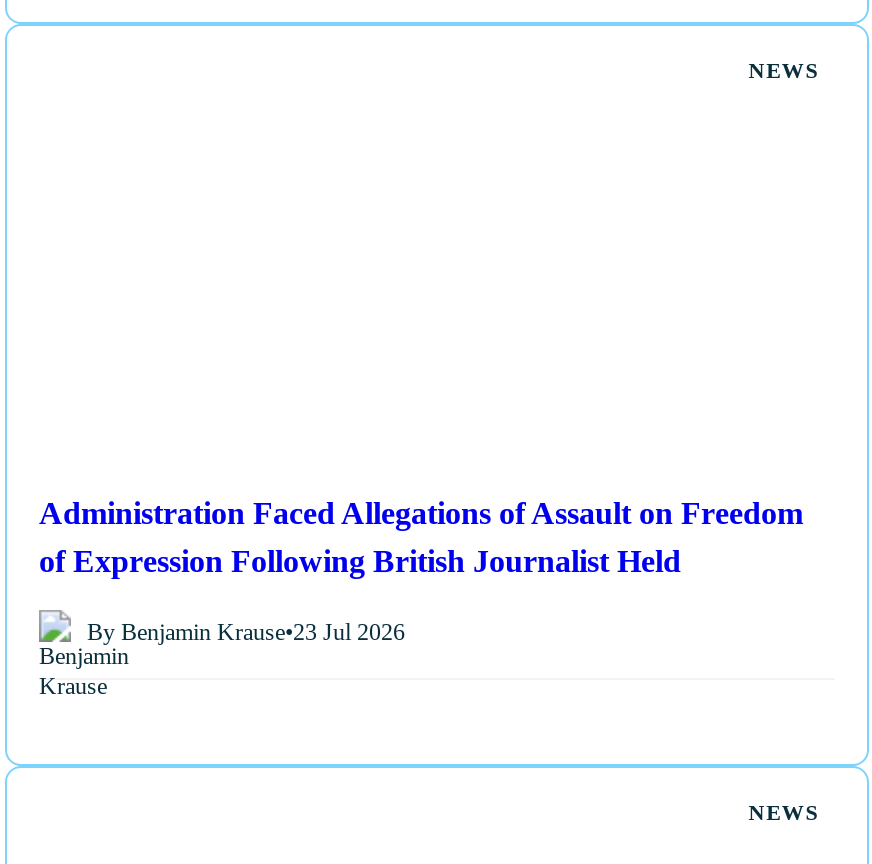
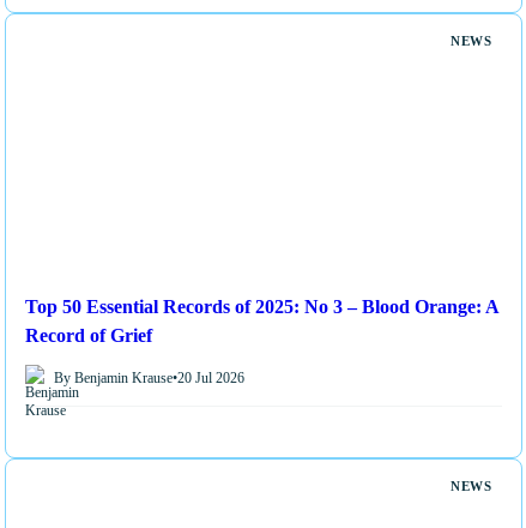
- Administration Faced Allegations of Assault on Freedom
- of Expression Following British Journalist Held
+ Top 50 Essential Records of 2025: No 3 – Blood Orange: A
+ Record of Grief

- By Benjamin Krause•23 Jul 2026
+ By Benjamin Krause•20 Jul 2026
